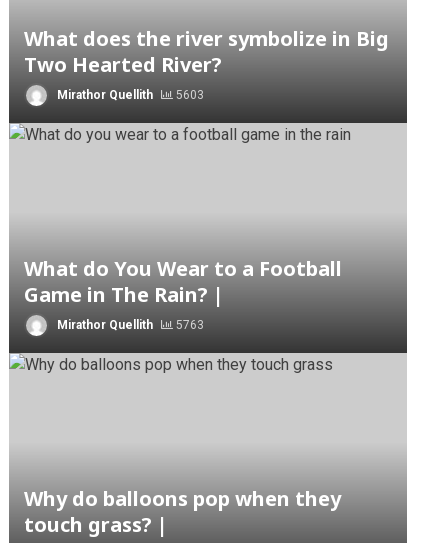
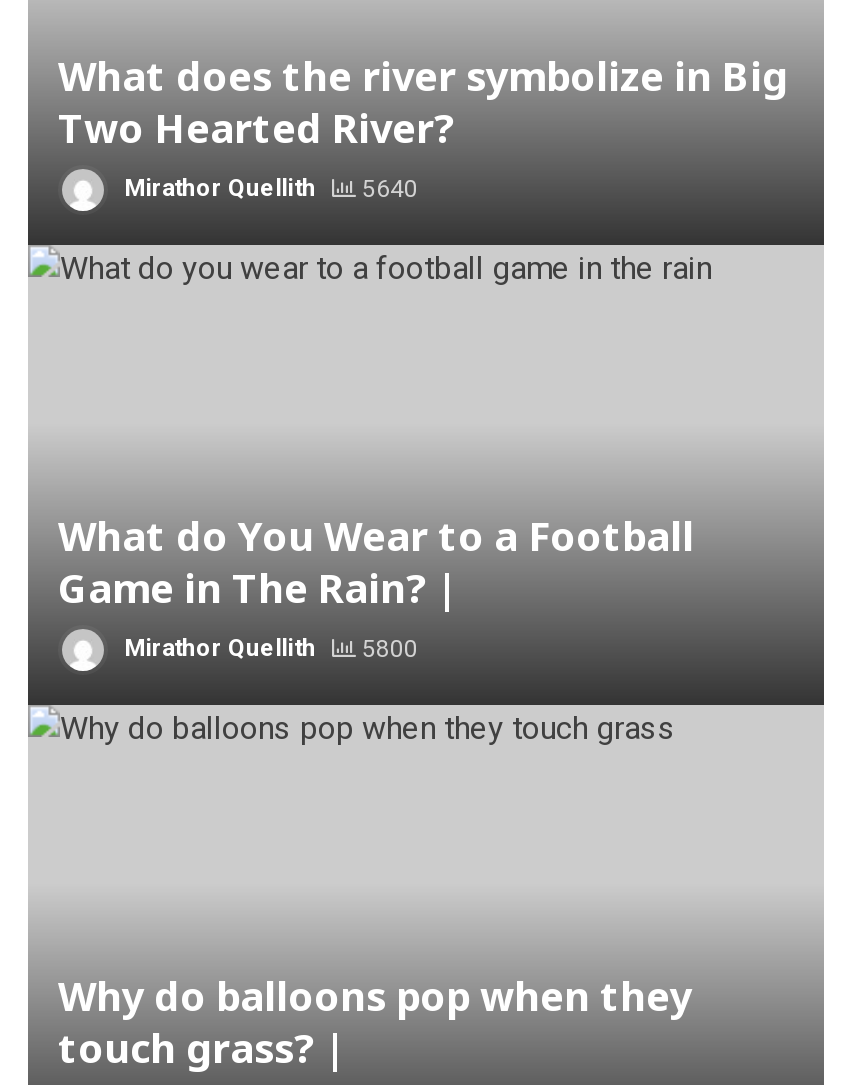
- Mirathor Quellith 5603
+ Mirathor Quellith 5640

- Mirathor Quellith 5763
+ Mirathor Quellith 5800
